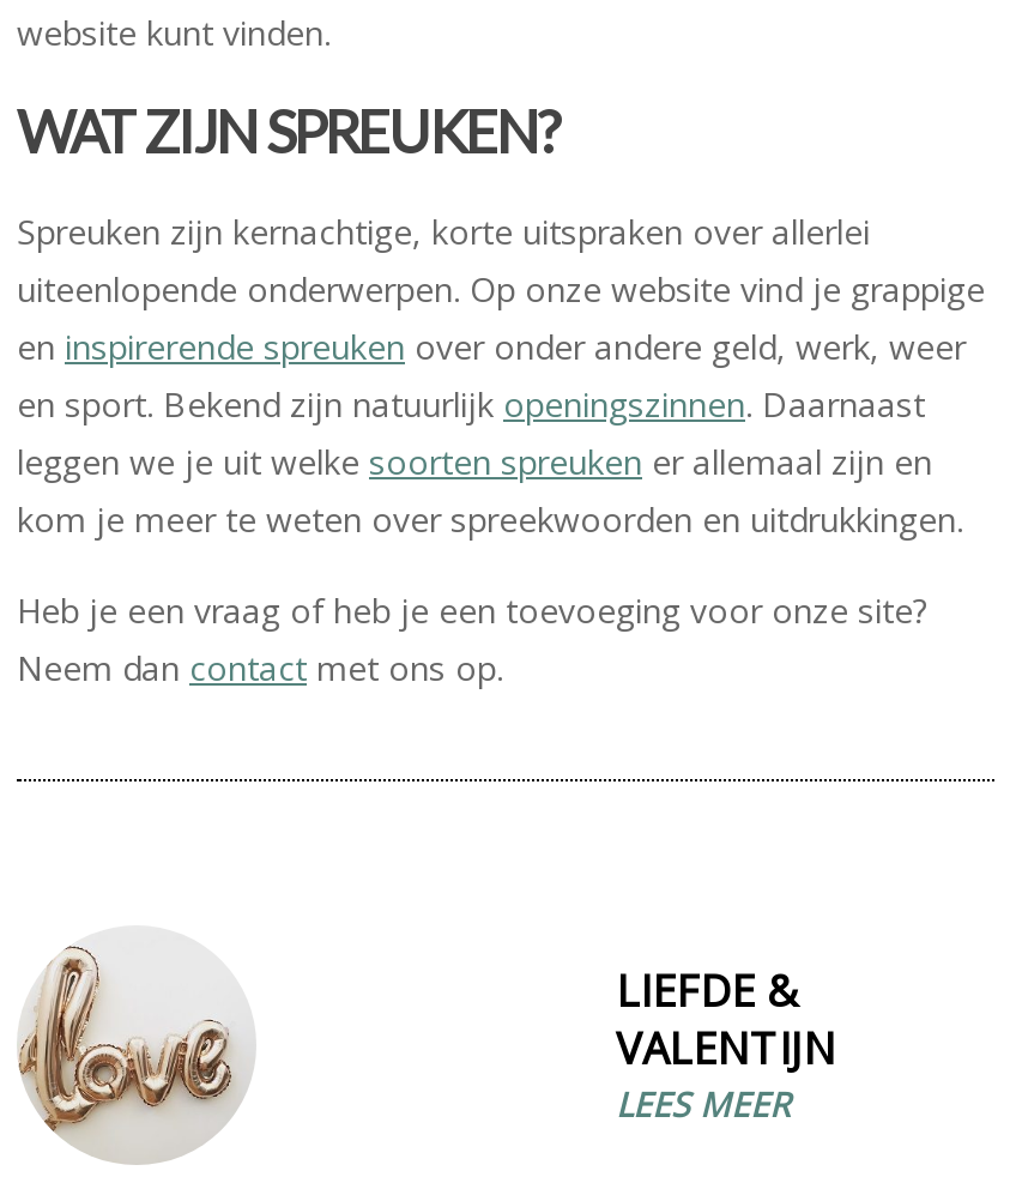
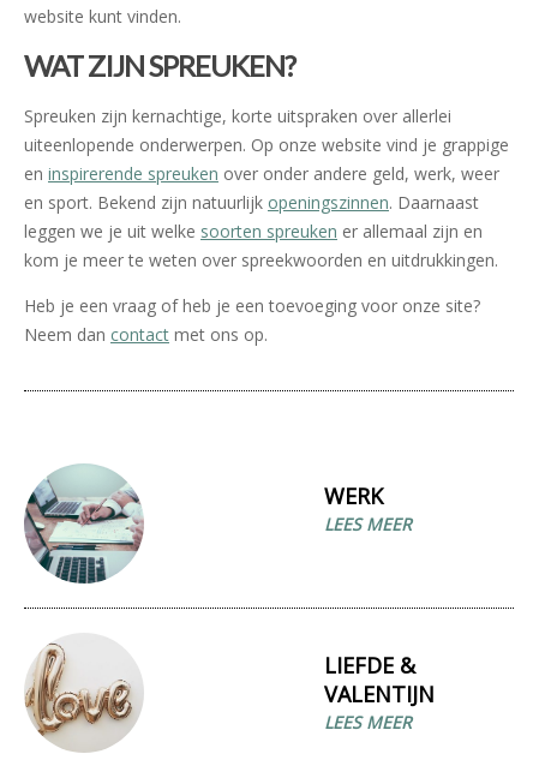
+ [image]

+ WERK
+ LEES MEER
